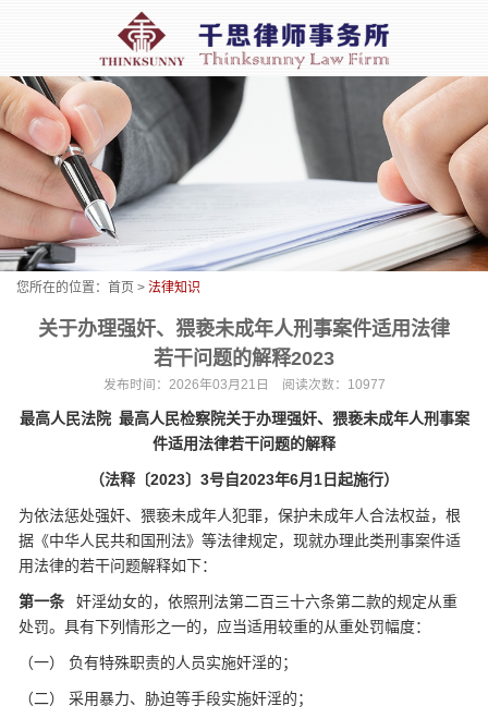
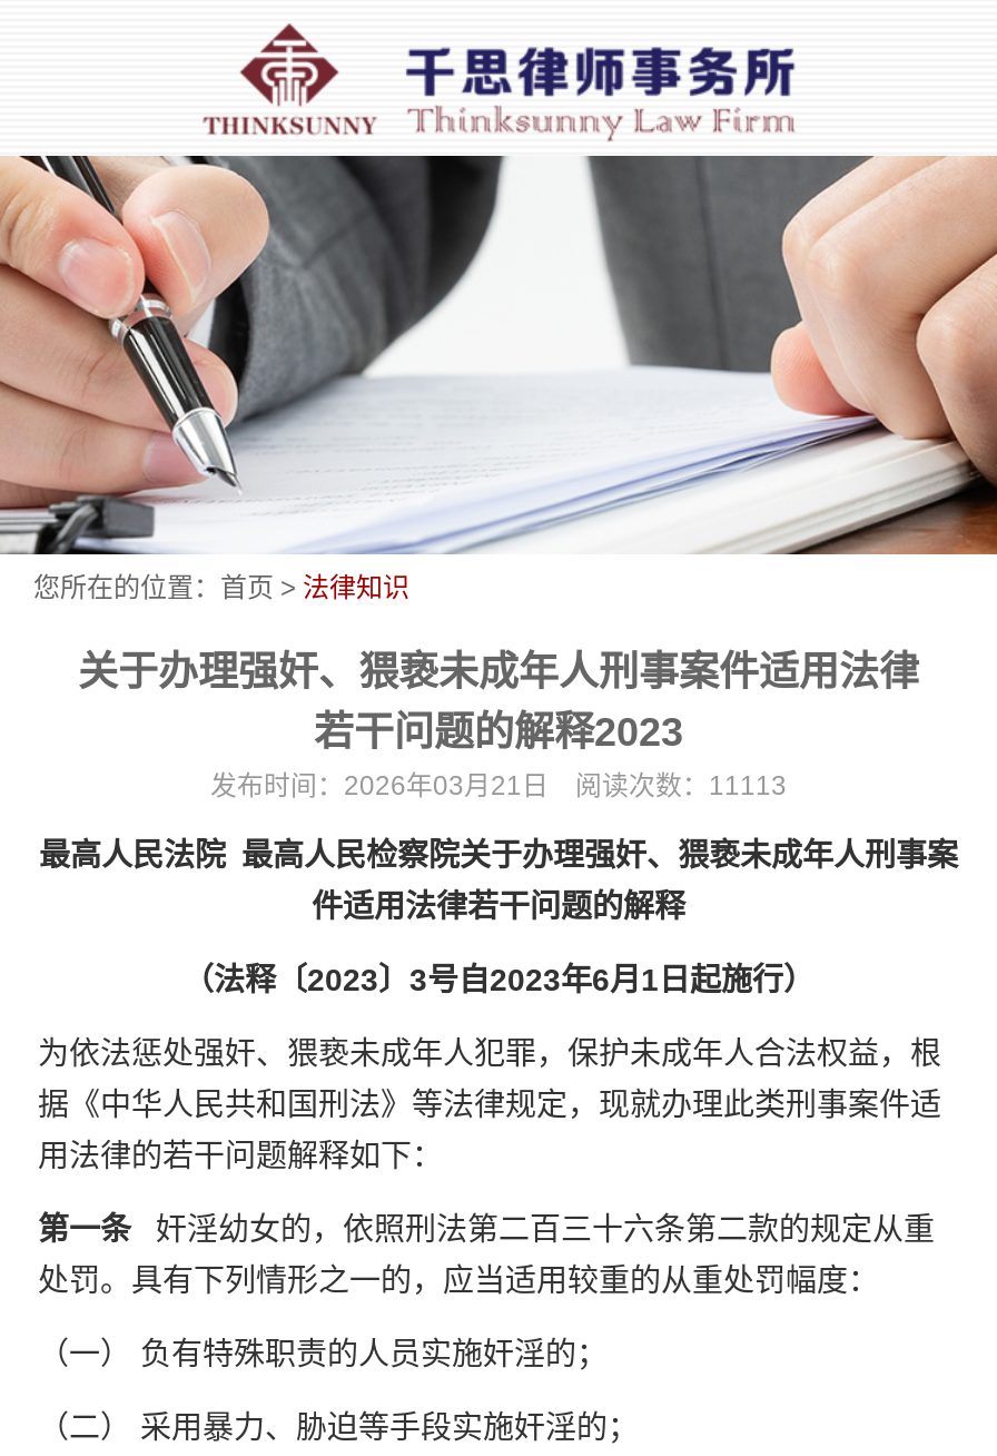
- 发布时间：2026年03月21日 阅读次数：10977
+ 发布时间：2026年03月21日 阅读次数：11113
